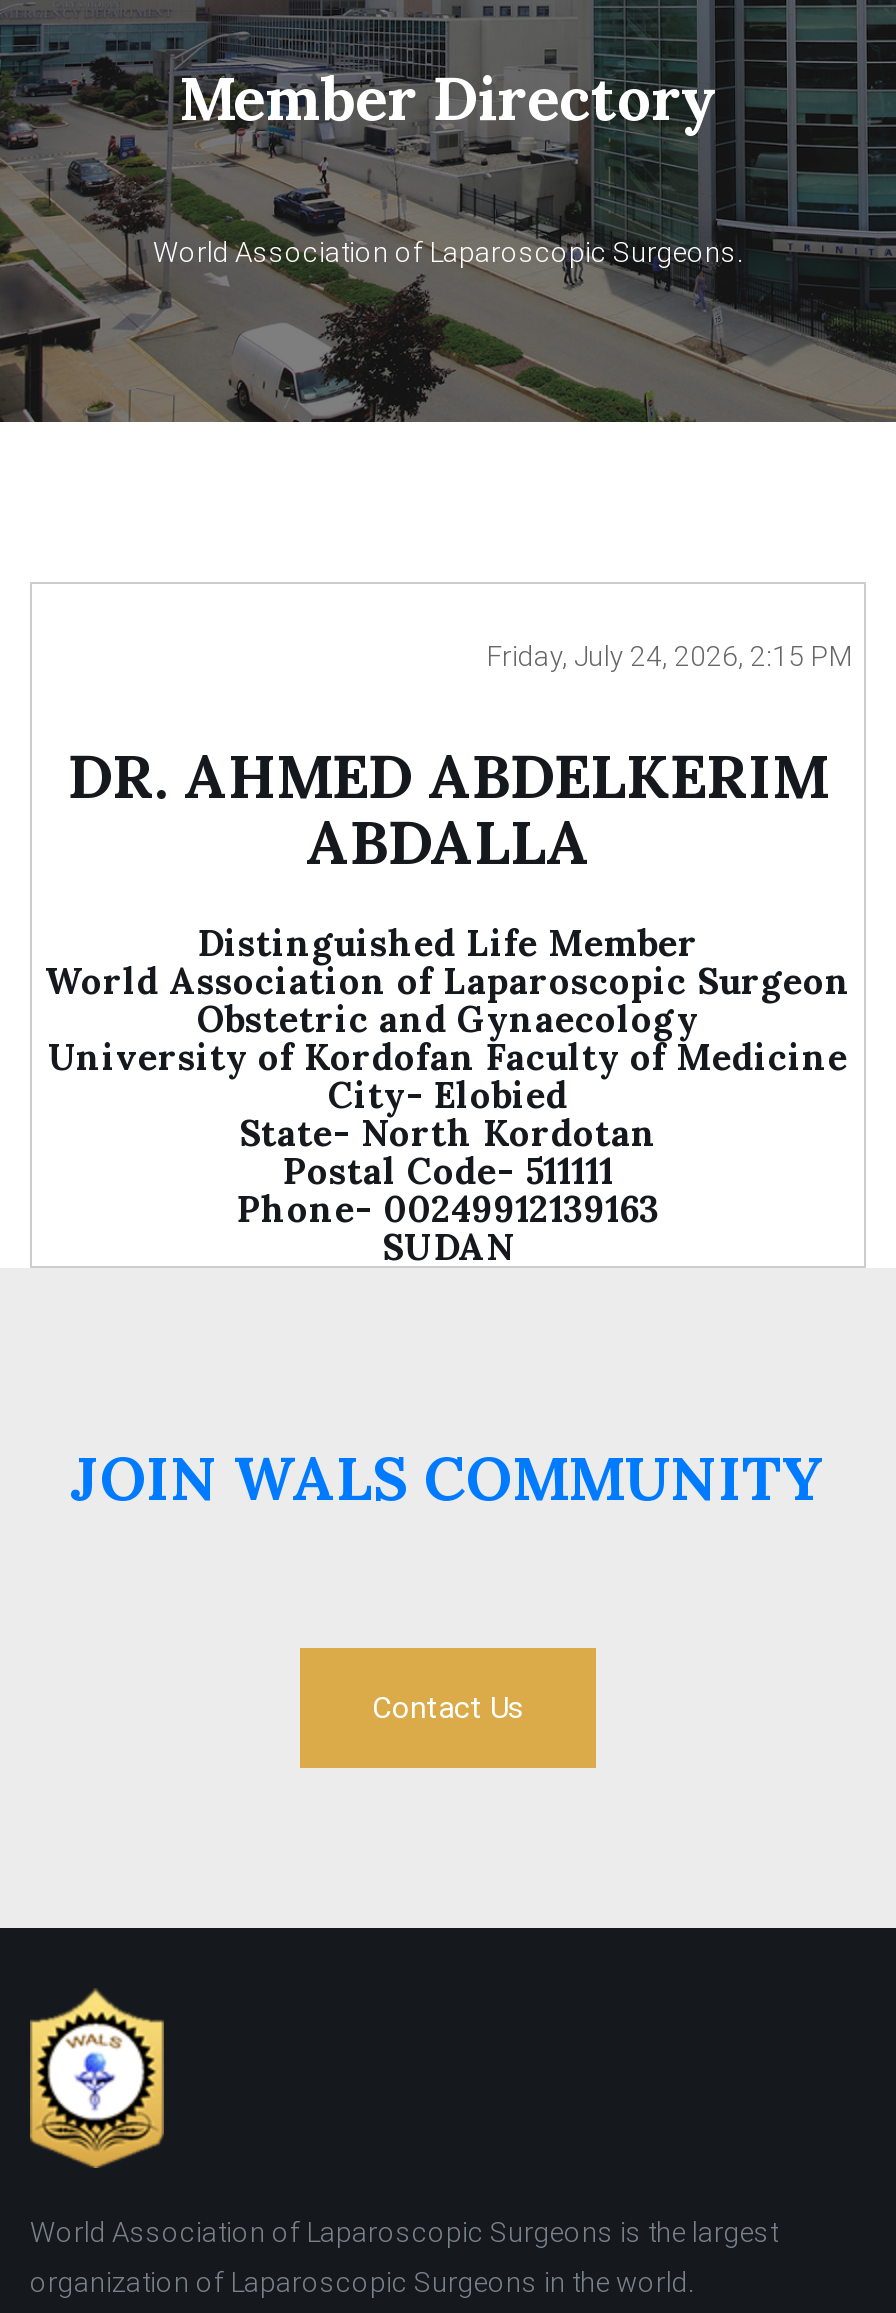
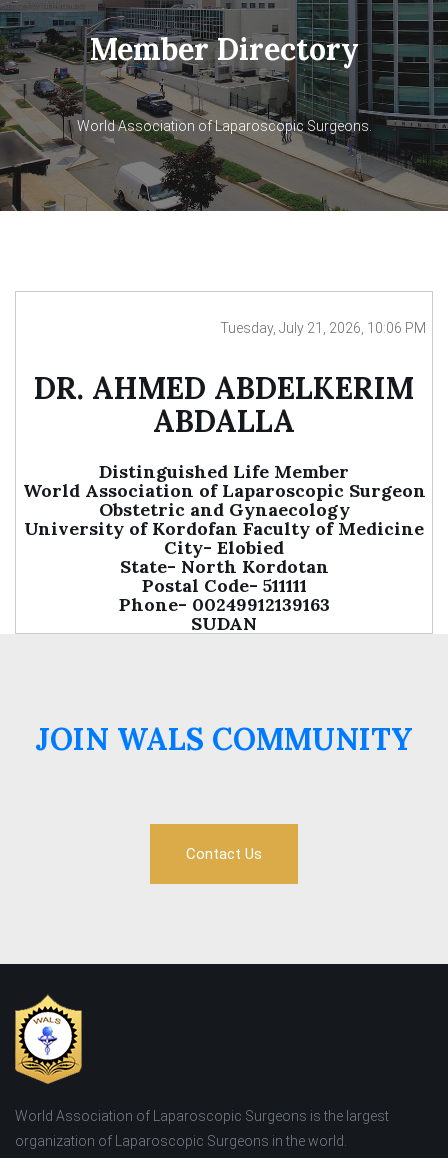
- Friday, July 24, 2026, 2:15 PM
+ Tuesday, July 21, 2026, 10:06 PM
